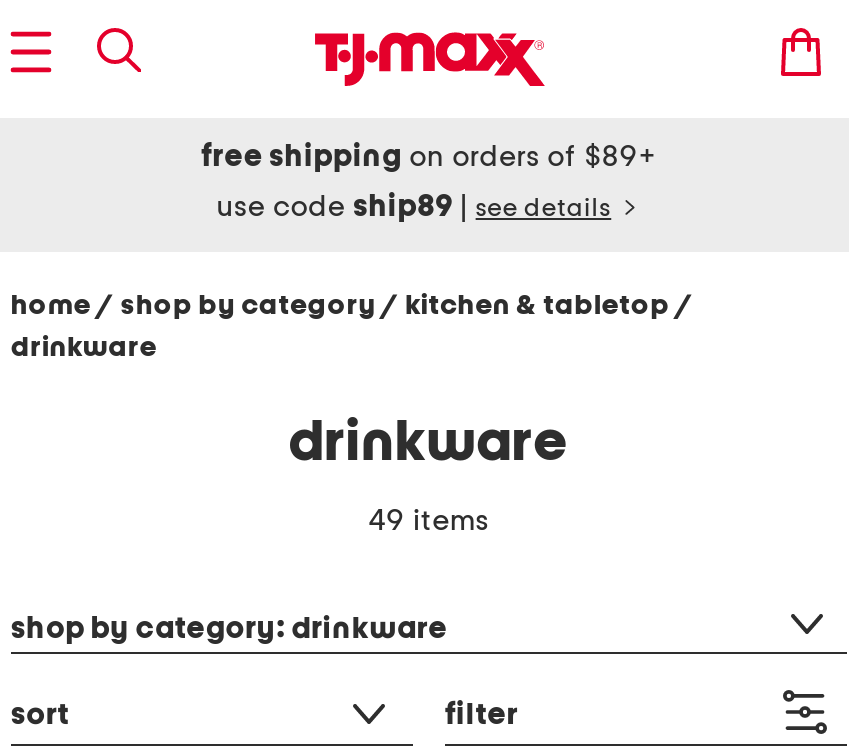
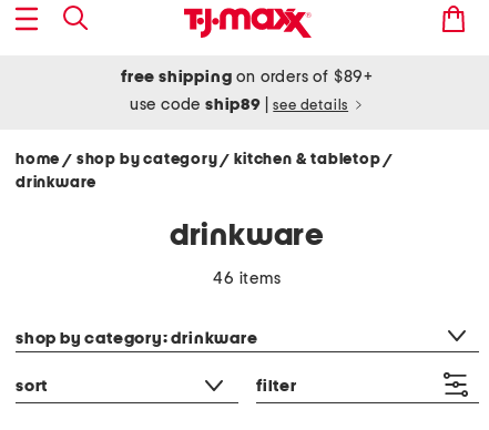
- 49 items
+ 46 items
